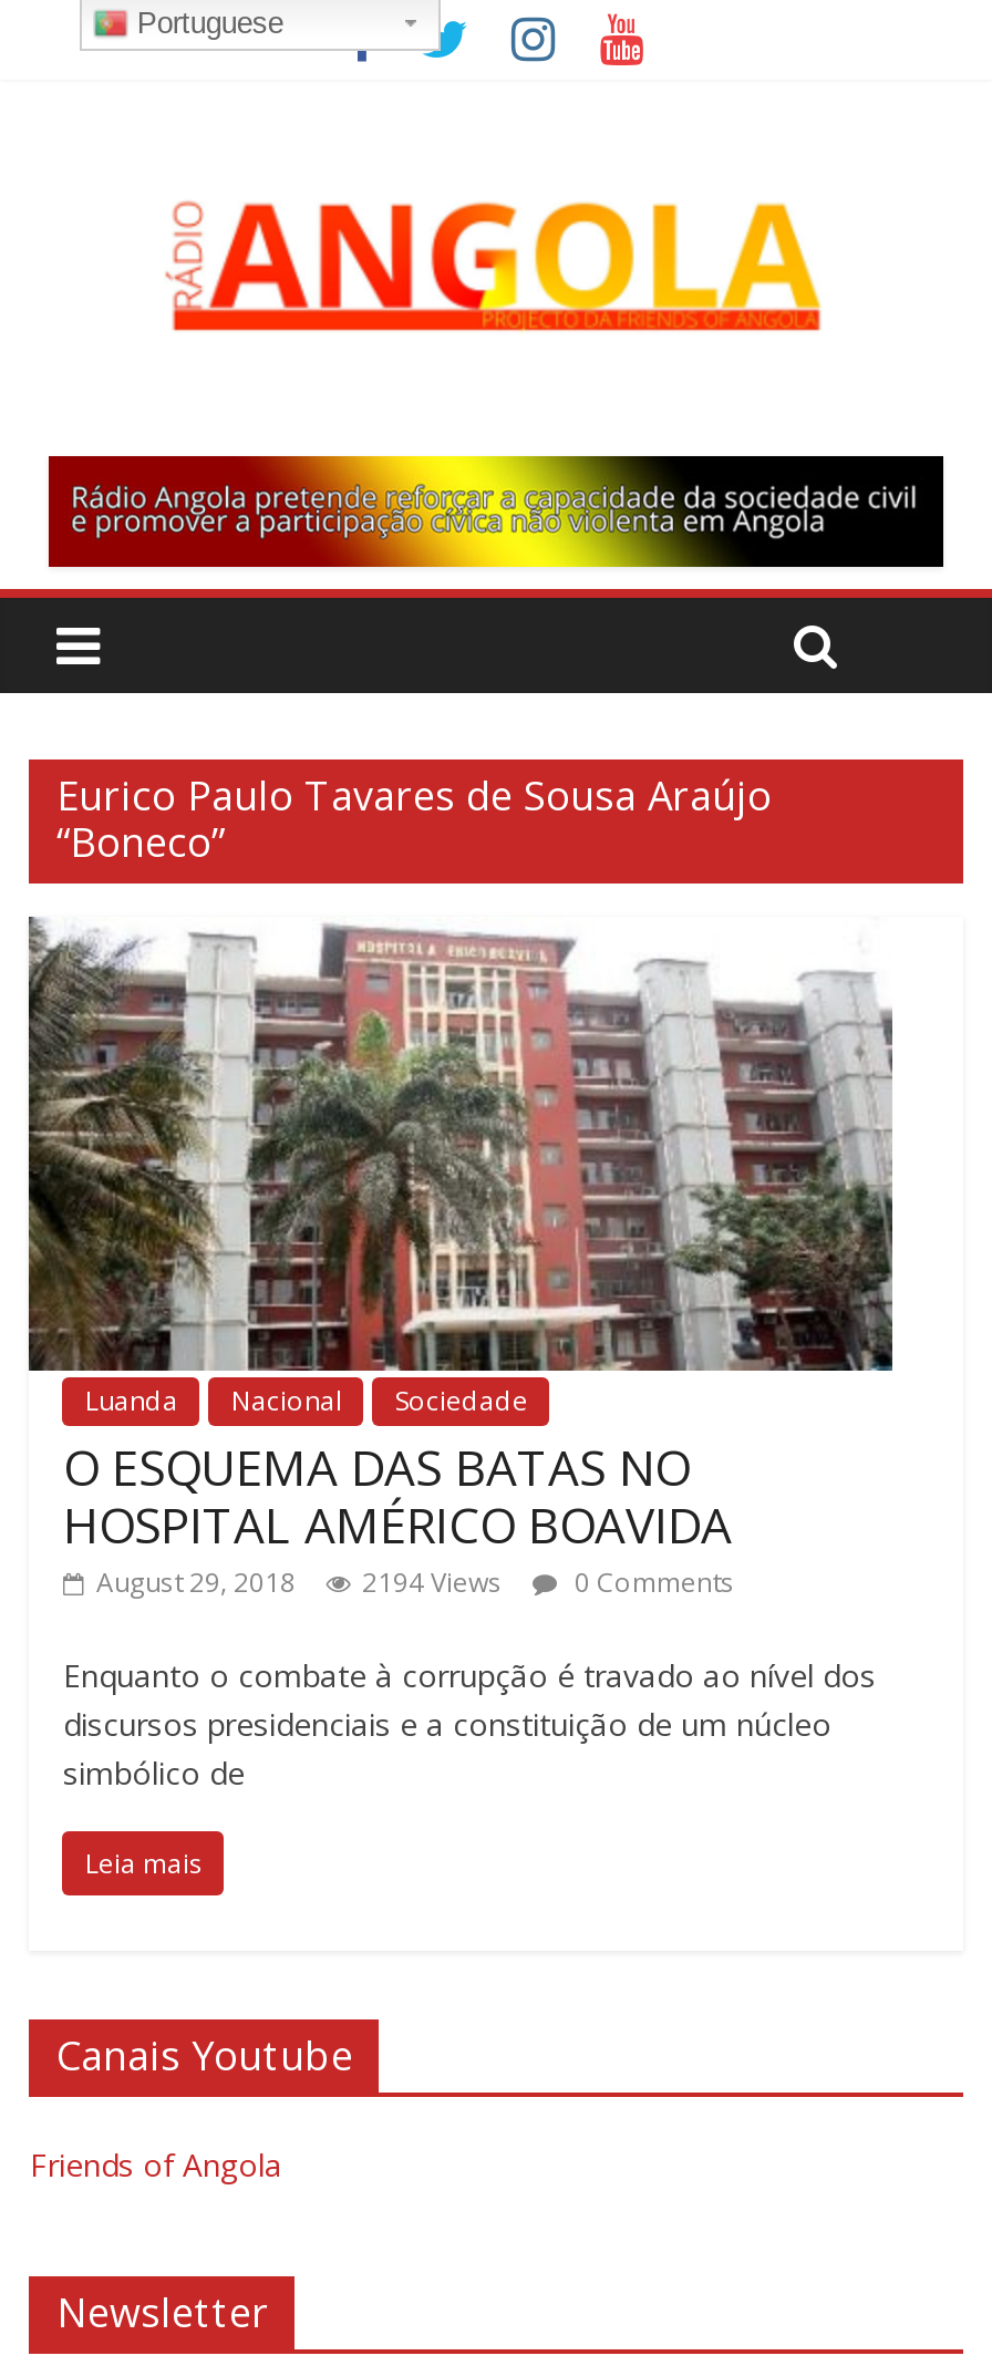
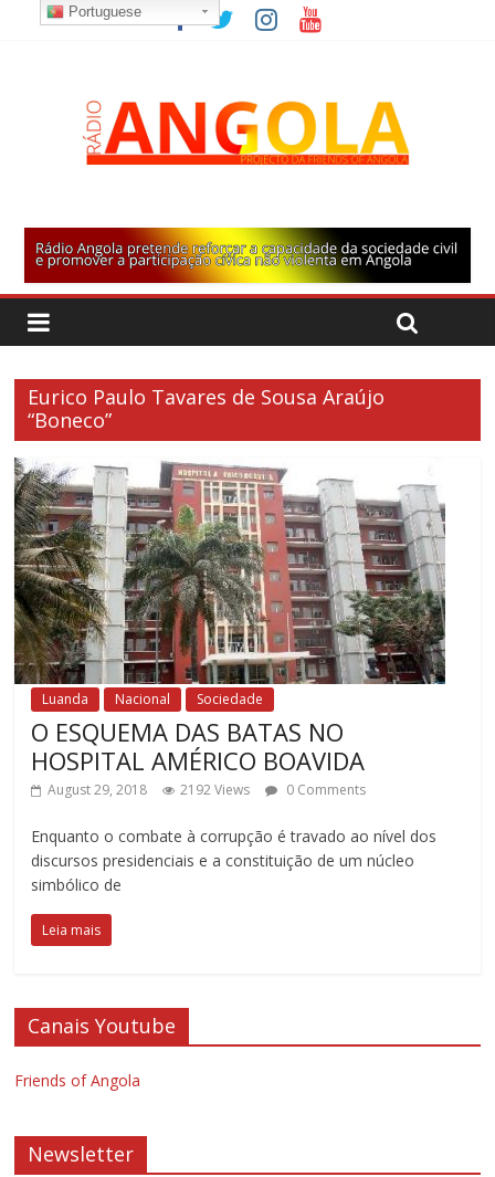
- August 29, 2018 2194 Views 0 Comments
+ August 29, 2018 2192 Views 0 Comments
